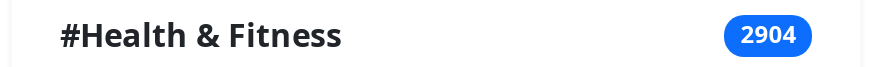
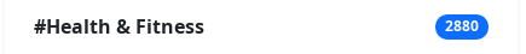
- 2904
+ 2880
